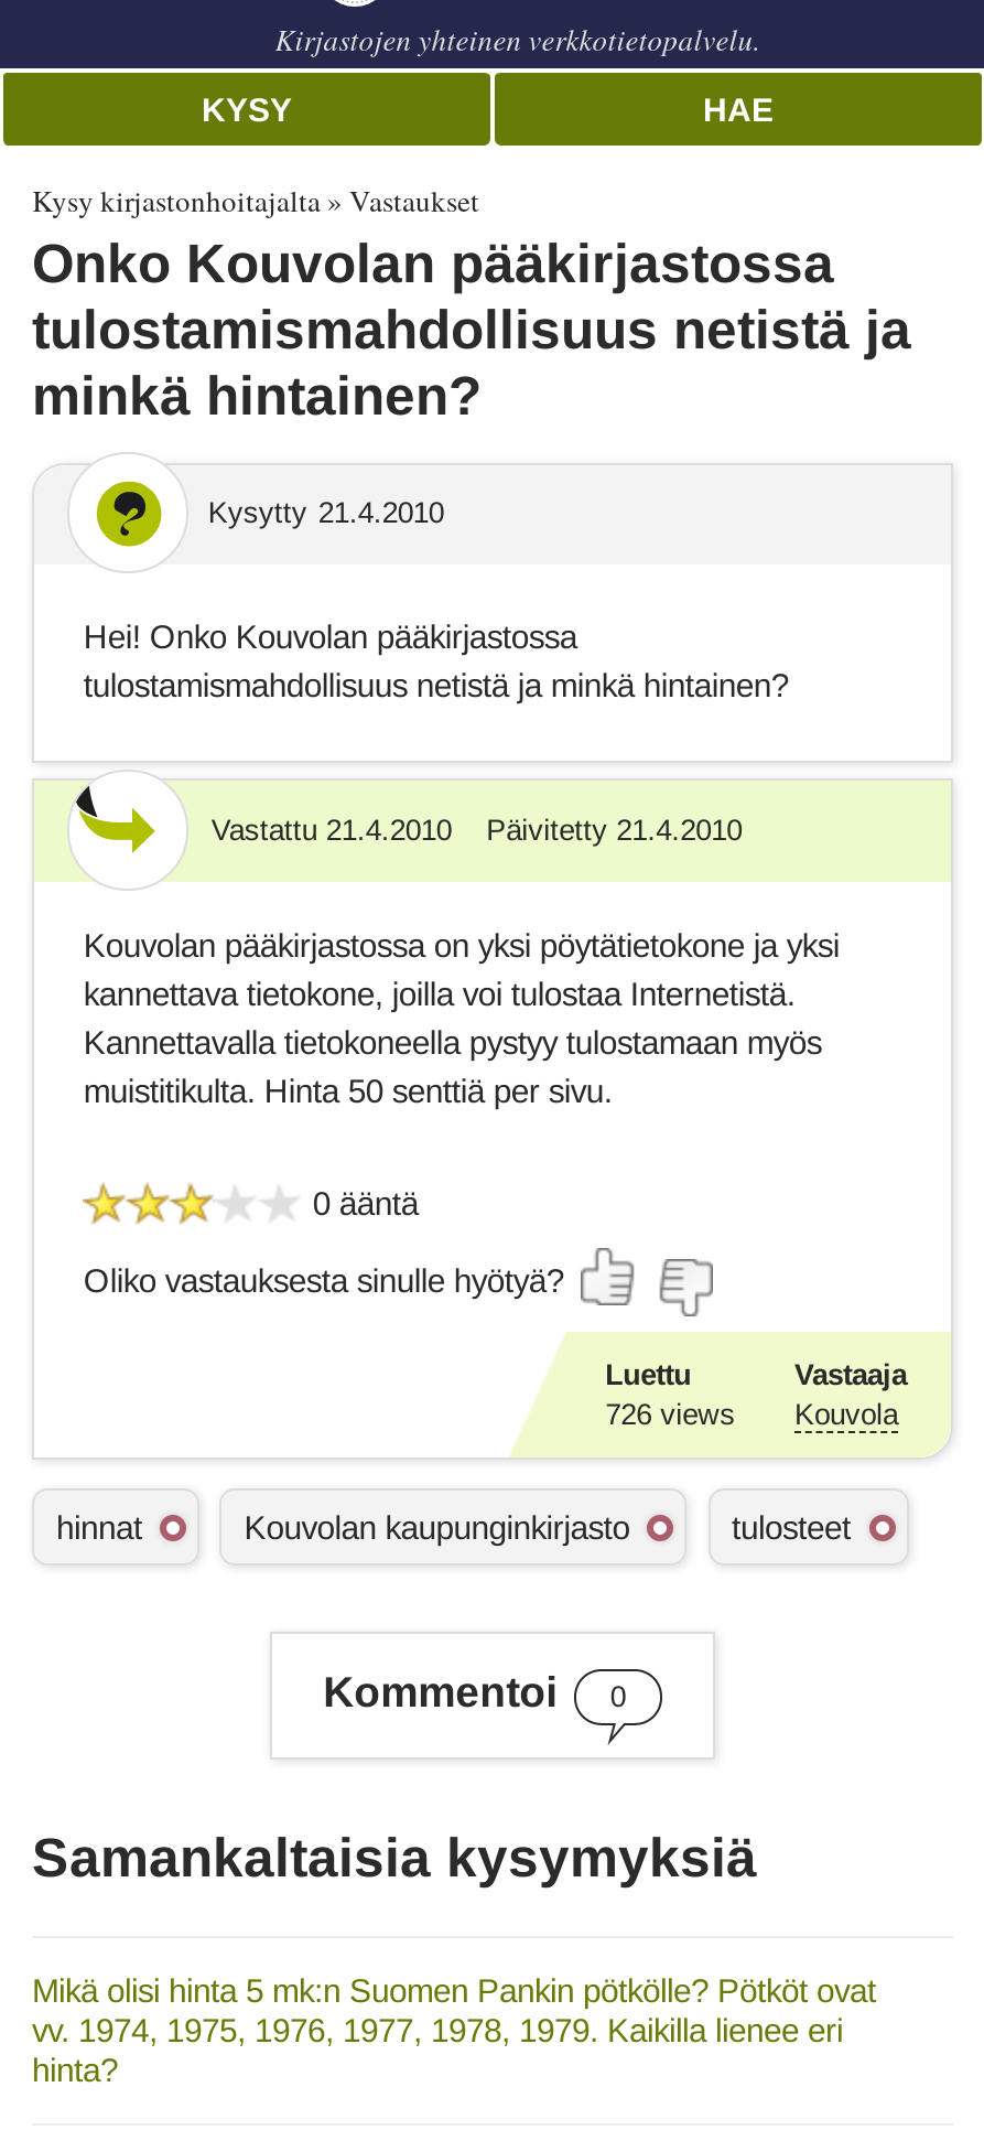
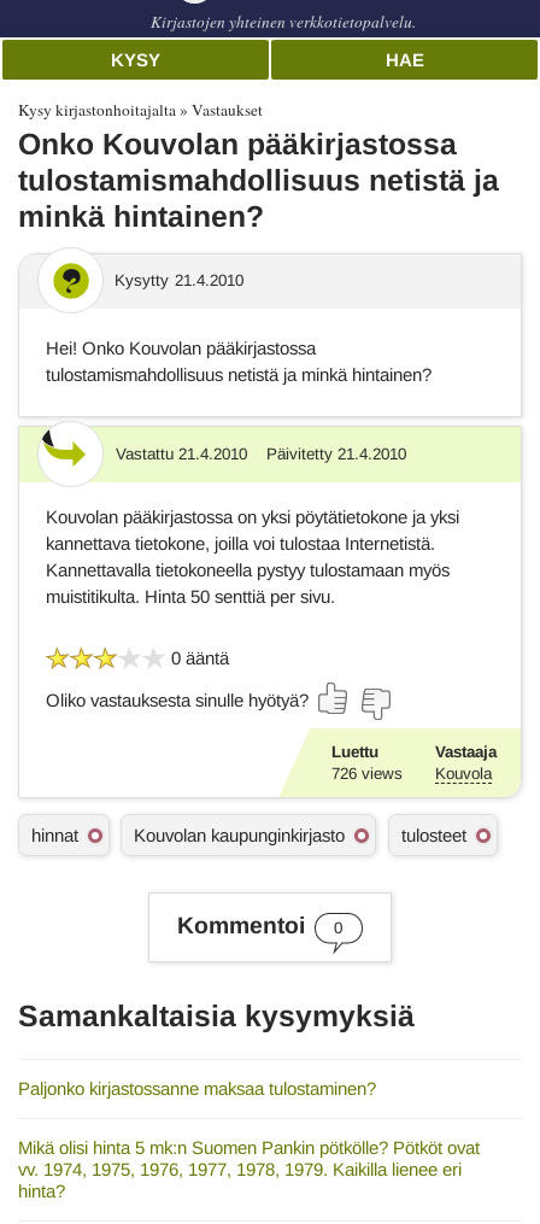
+ Paljonko kirjastossanne maksaa tulostaminen?
